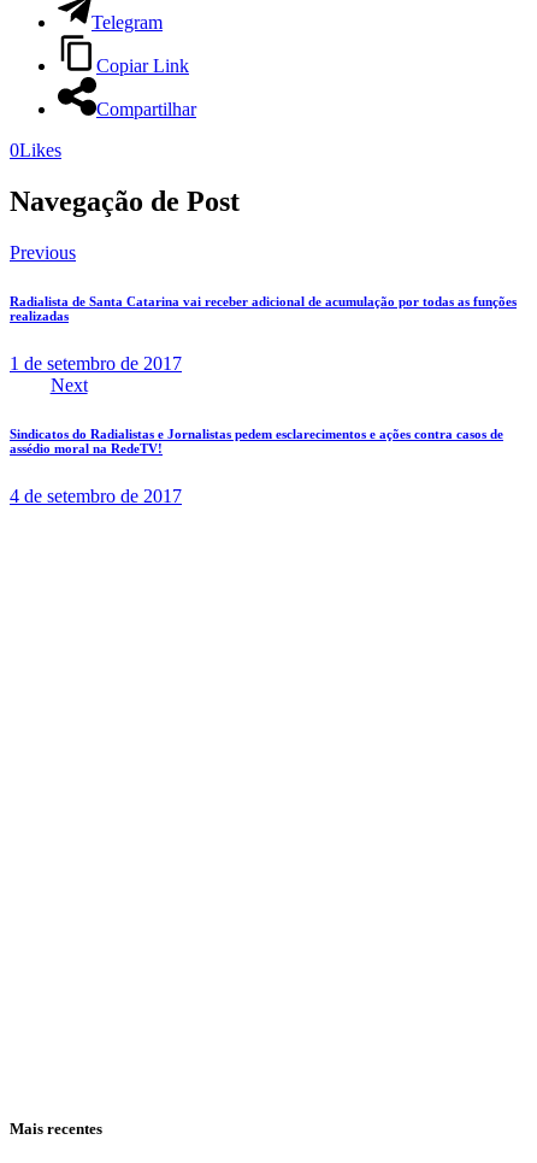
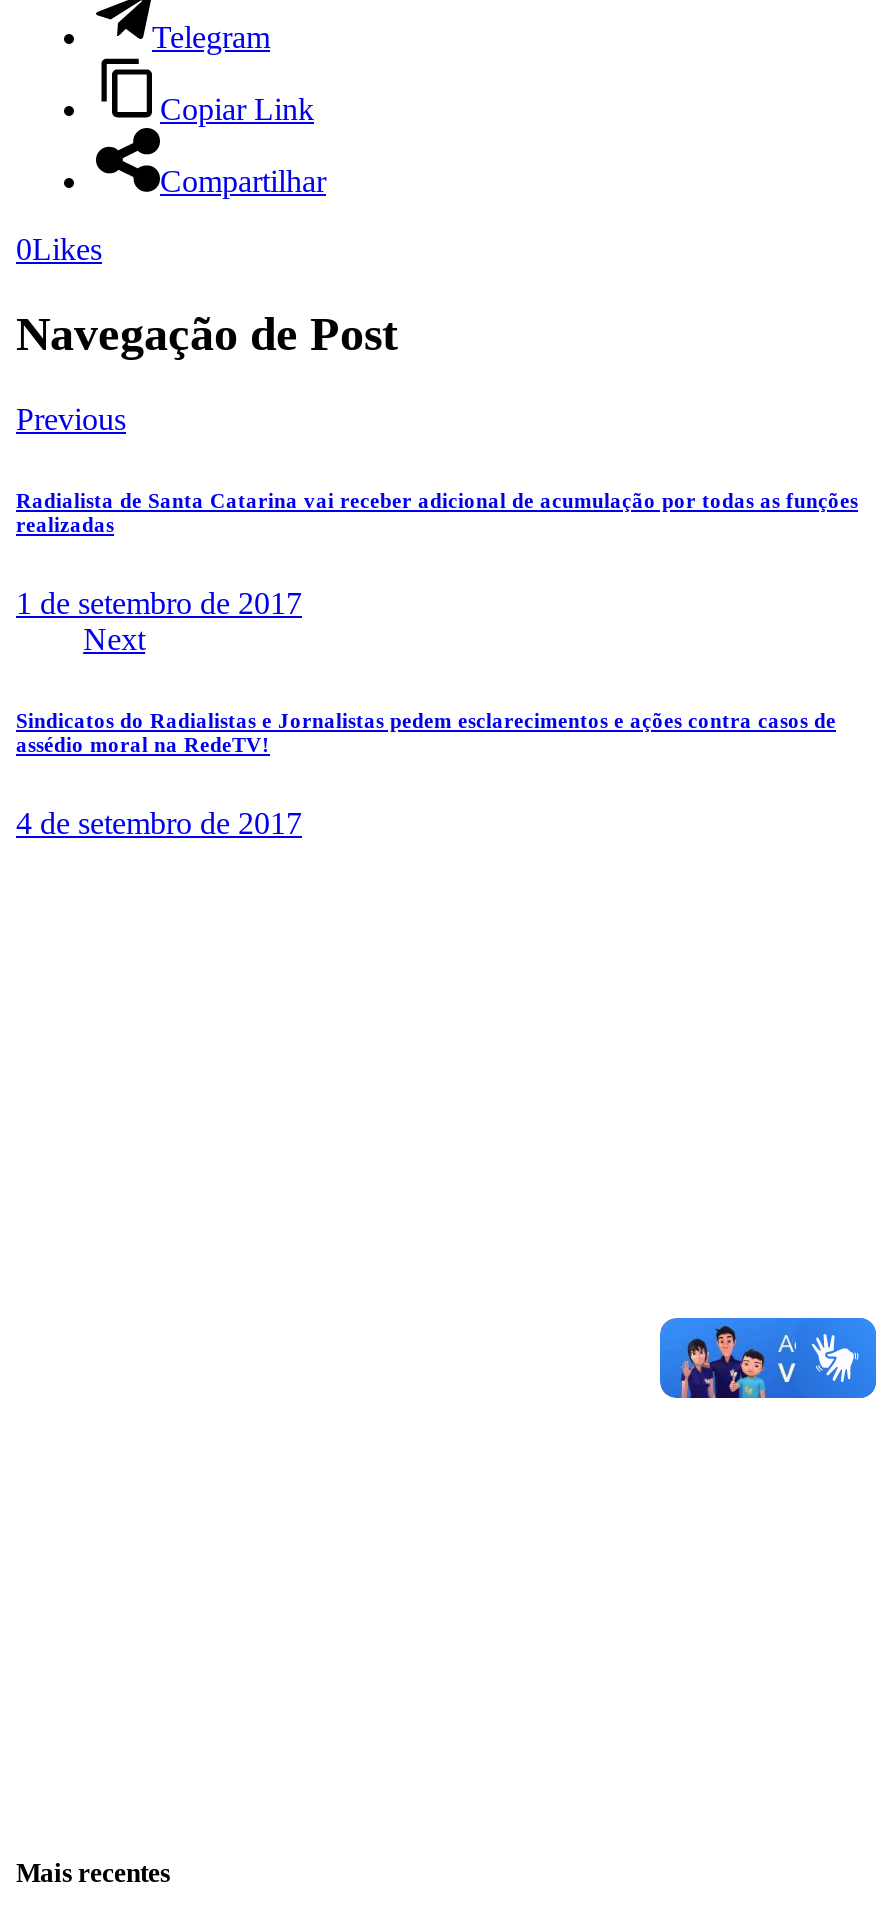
+ [image]
